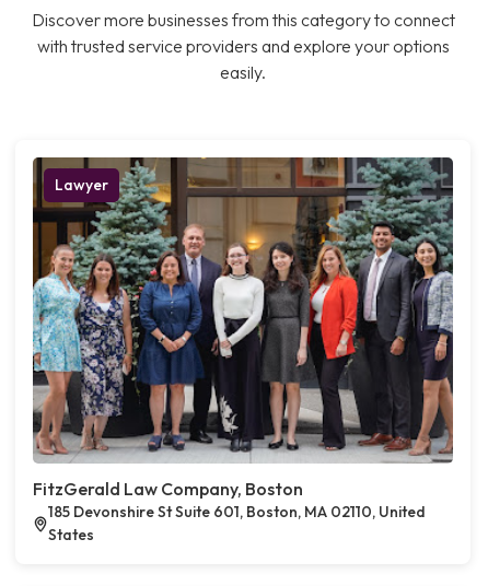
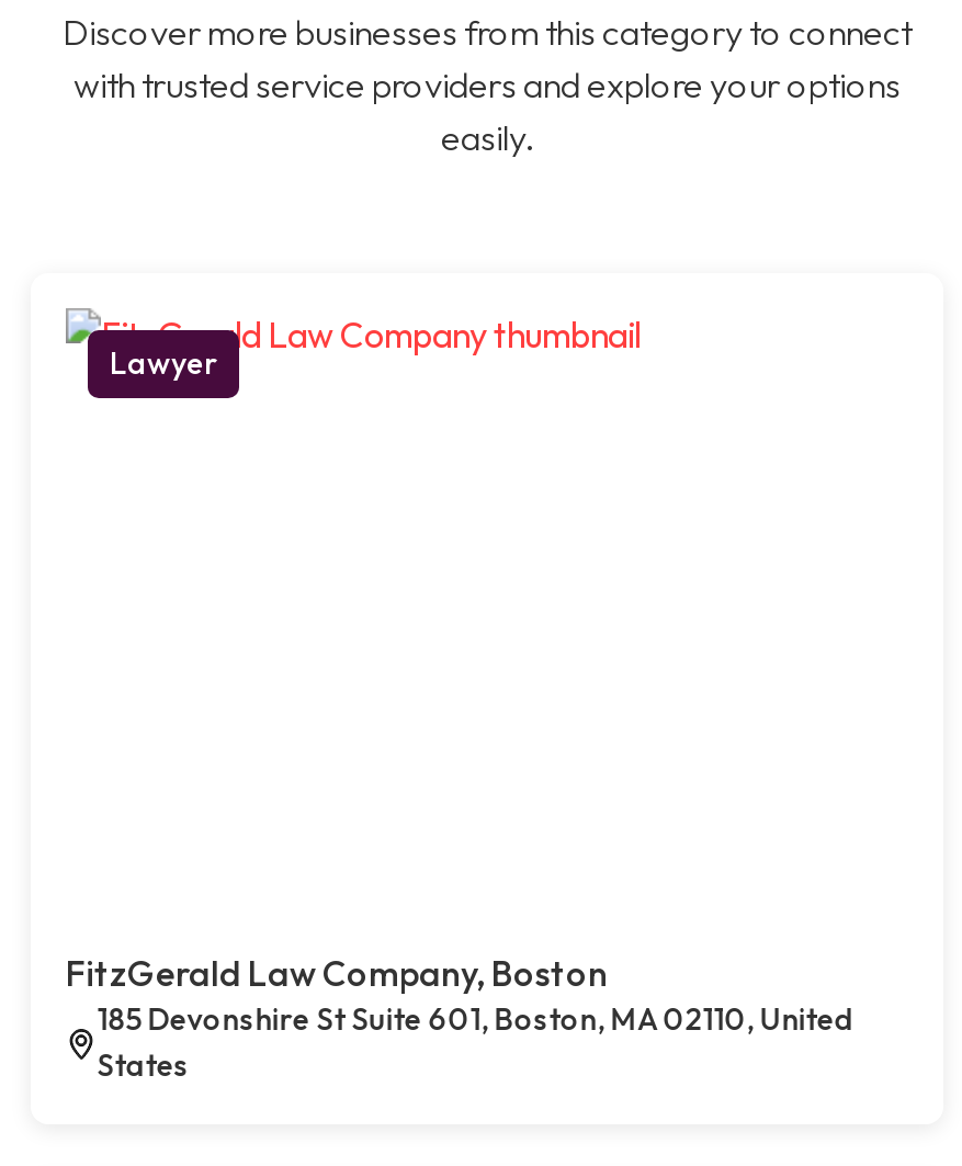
- [image]
